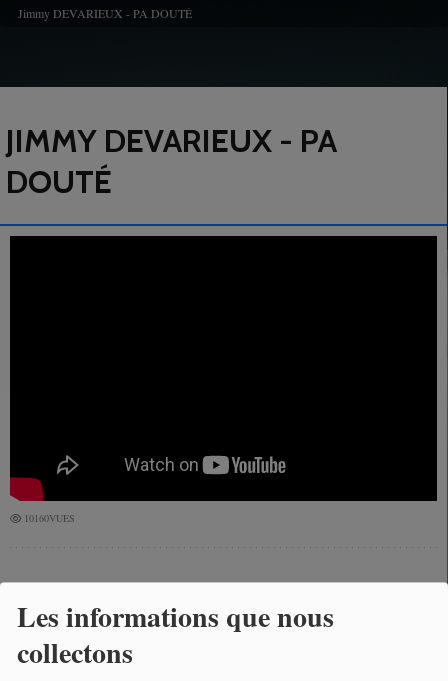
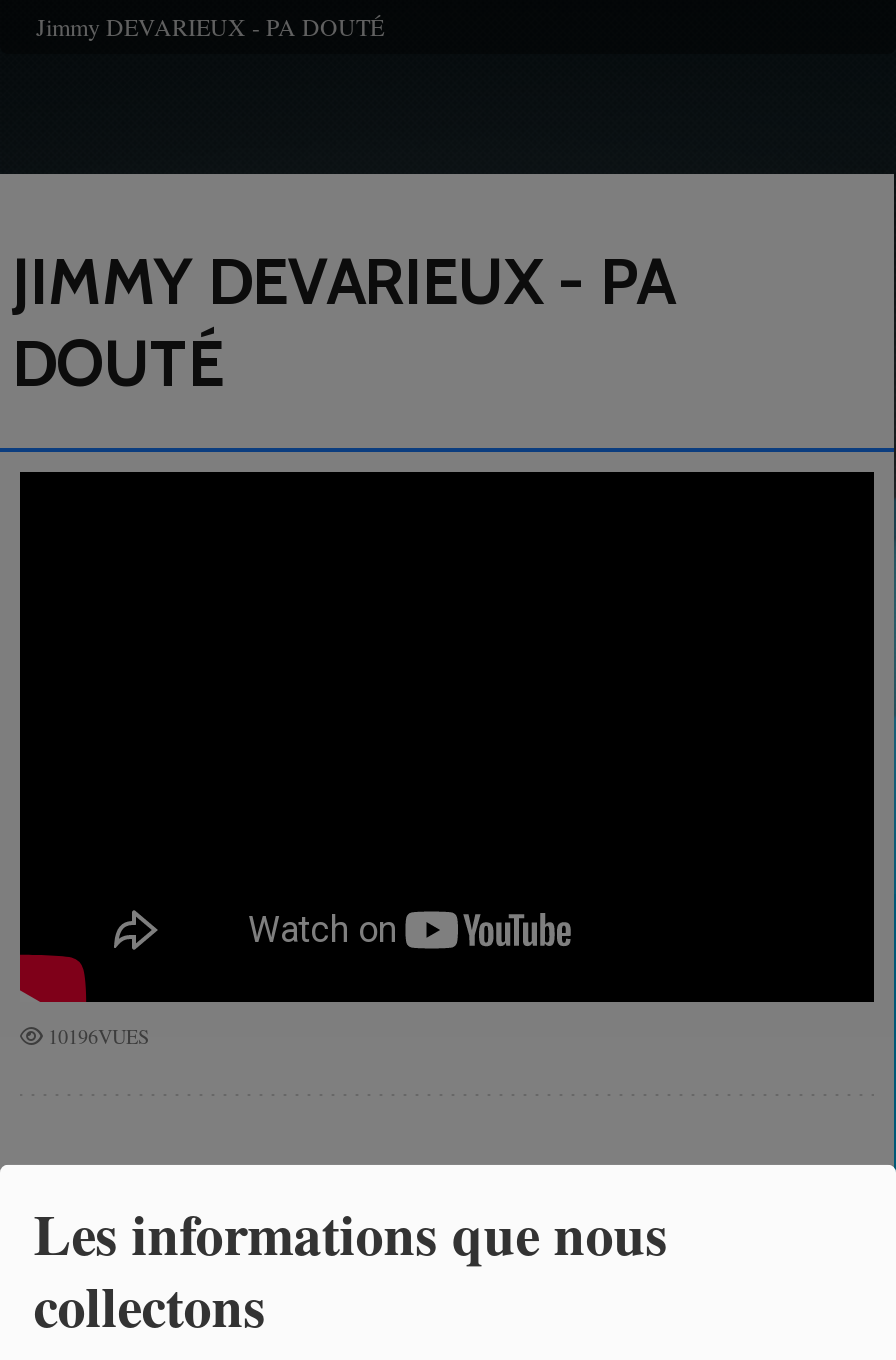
- 10160VUES
+ 10196VUES
